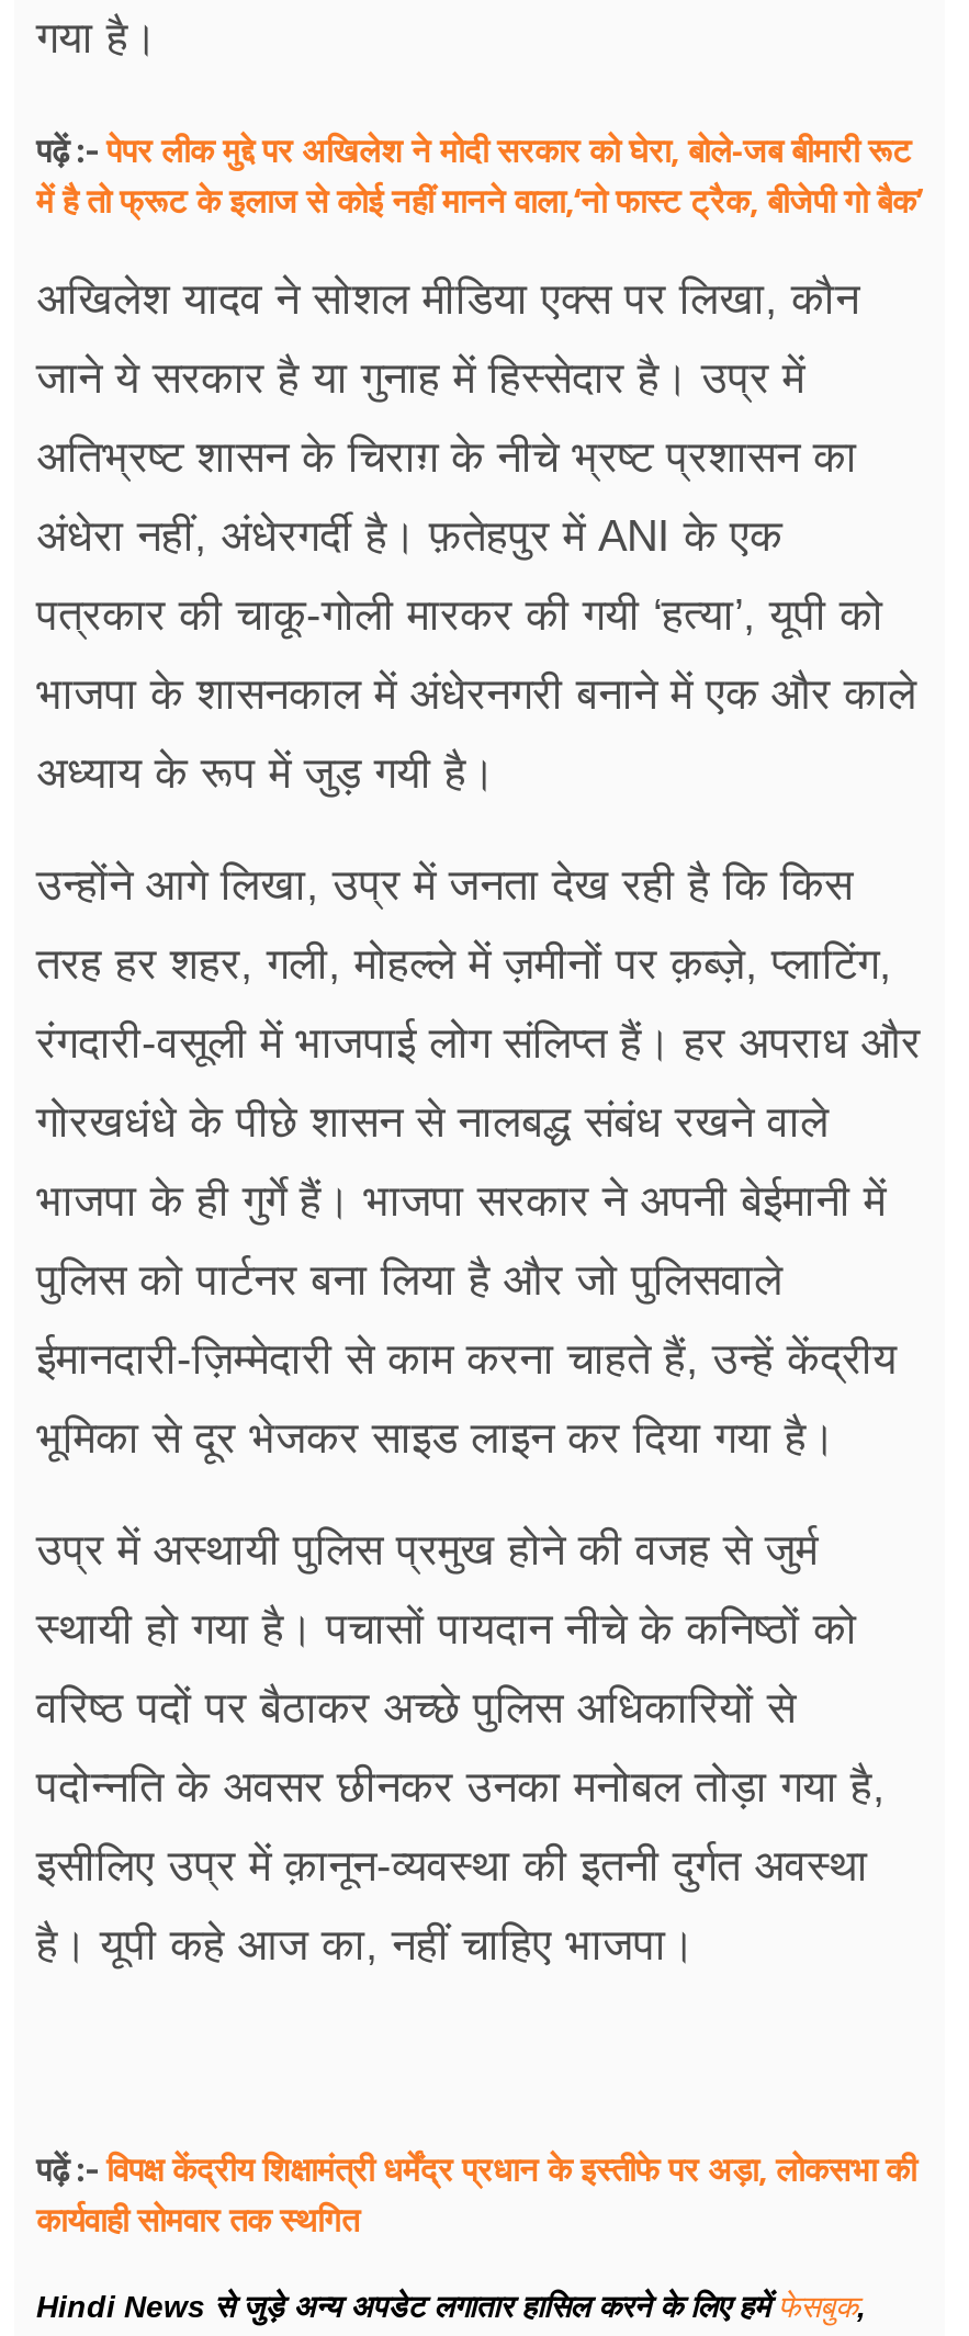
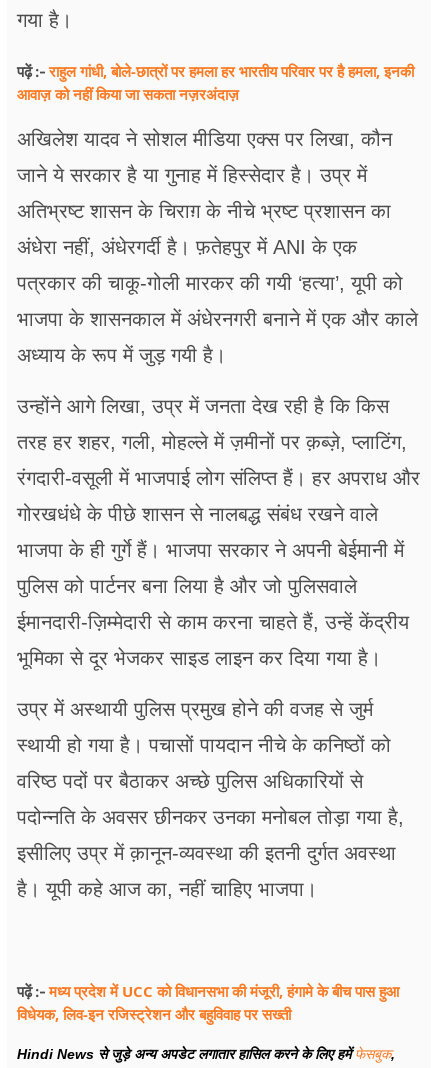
- पढ़ें :- पेपर लीक मुद्दे पर अखिलेश ने मोदी सरकार को घेरा, बोले-जब बीमारी रूट
- में है तो फ्रूट के इलाज से कोई नहीं मानने वाला,‘नो फास्ट ट्रैक, बीजेपी गो बैक’
+ पढ़ें :- राहुल गांधी, बोले-छात्रों पर हमला हर भारतीय परिवार पर है हमला, इनकी
+ आवाज़ को नहीं किया जा सकता नज़रअंदाज़

- पढ़ें :- विपक्ष केंद्रीय शिक्षामंत्री धर्मेंद्र प्रधान के इस्तीफे पर अड़ा, लोकसभा की
- कार्यवाही सोमवार तक स्थगित
+ पढ़ें :- मध्य प्रदेश में UCC को विधानसभा की मंजूरी, हंगामे के बीच पास हुआ
+ विधेयक, लिव-इन रजिस्ट्रेशन और बहुविवाह पर सख्ती
